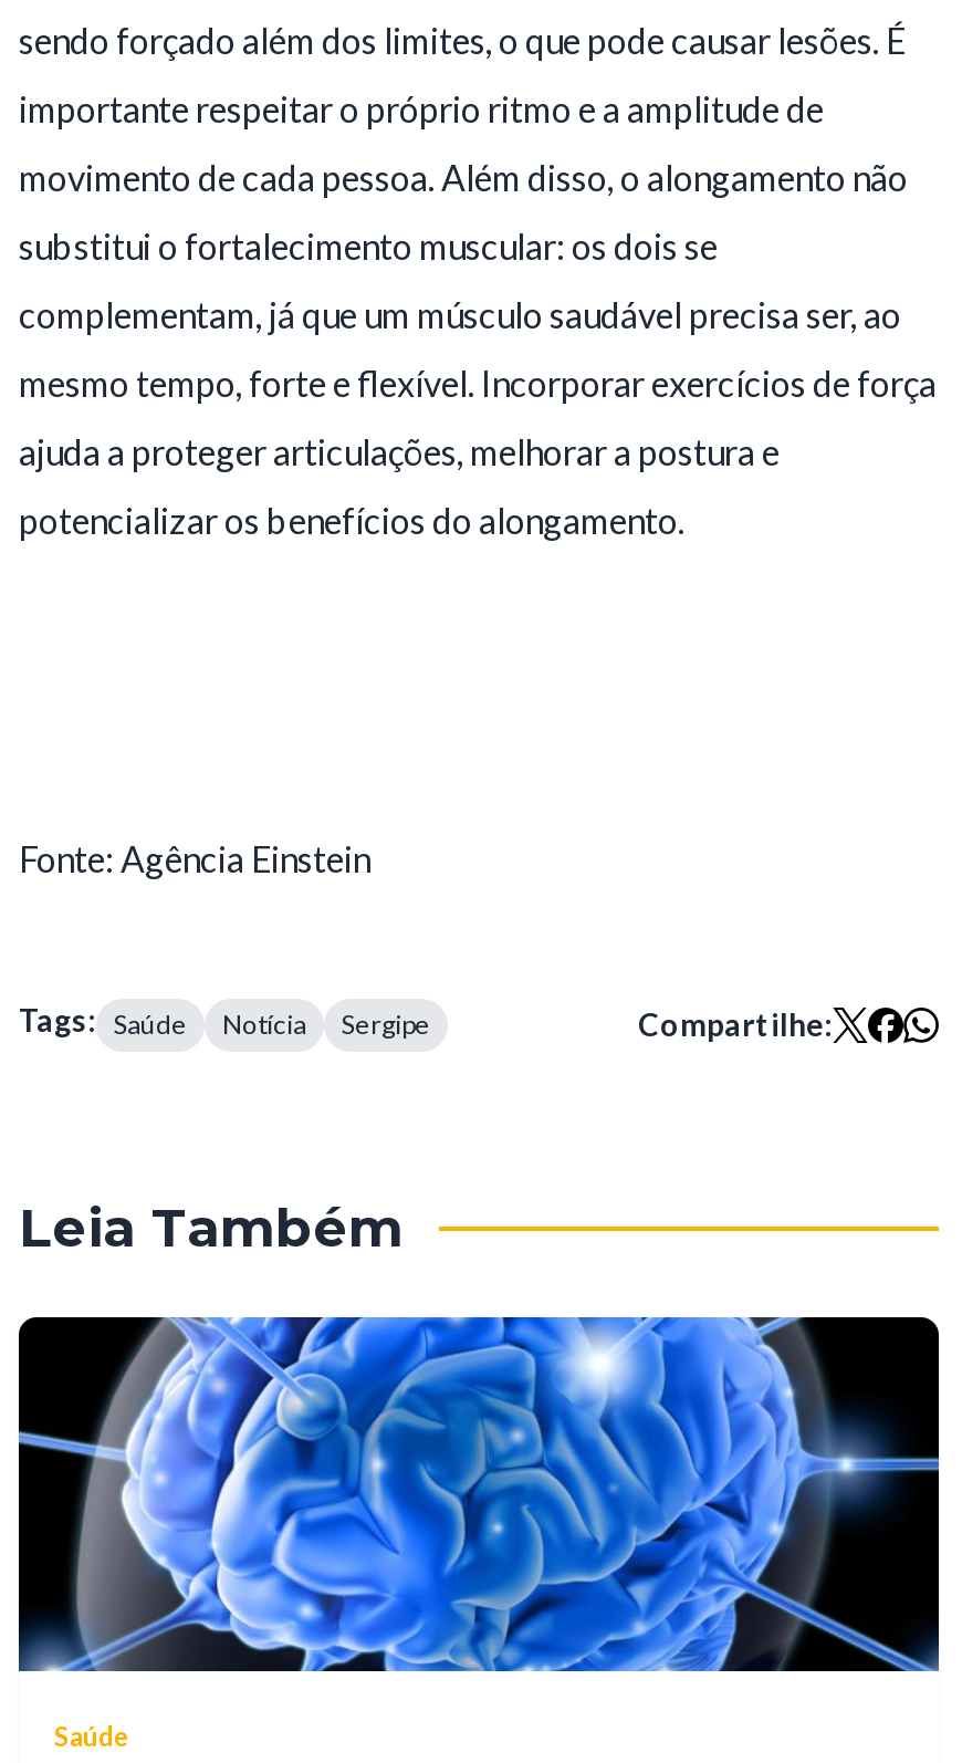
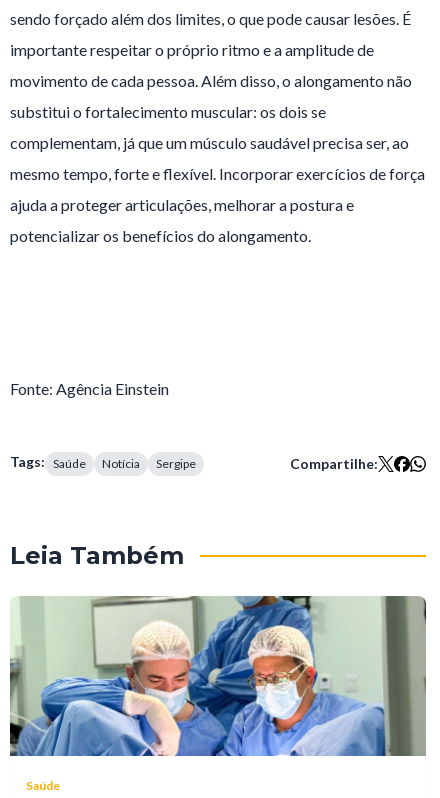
- [image]
+ [image]
